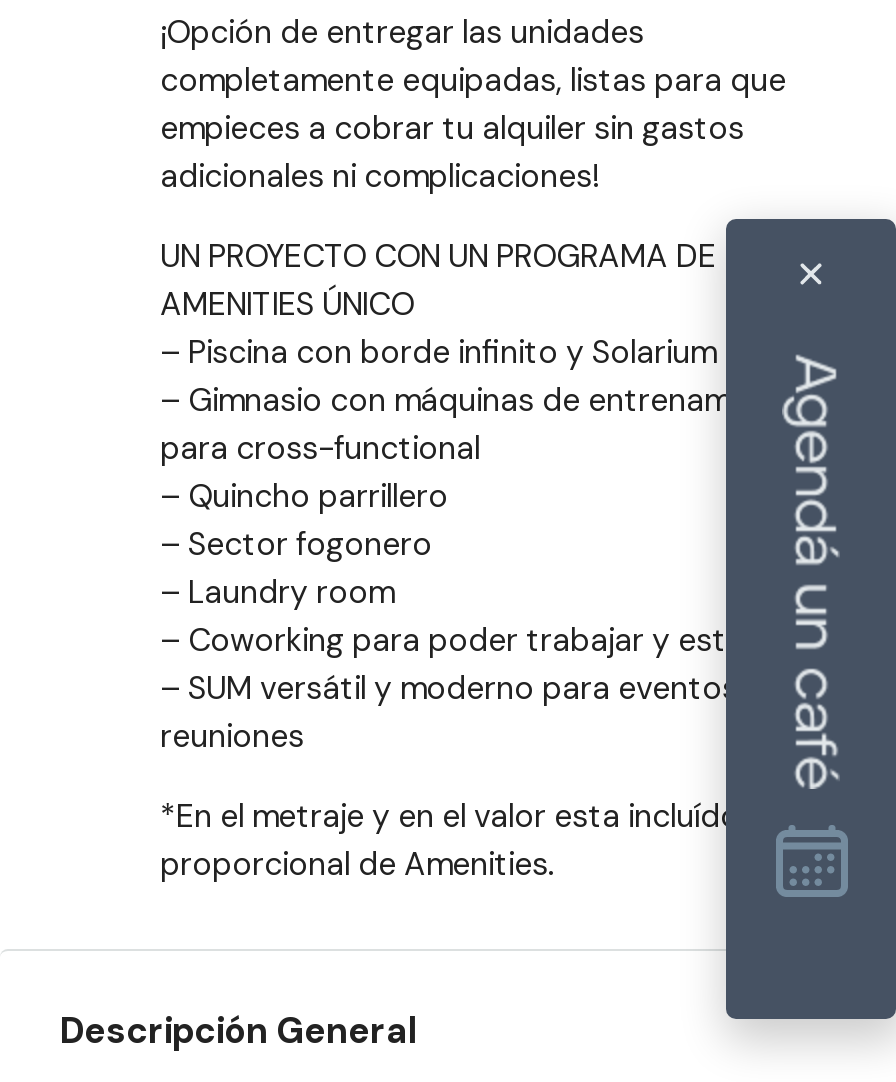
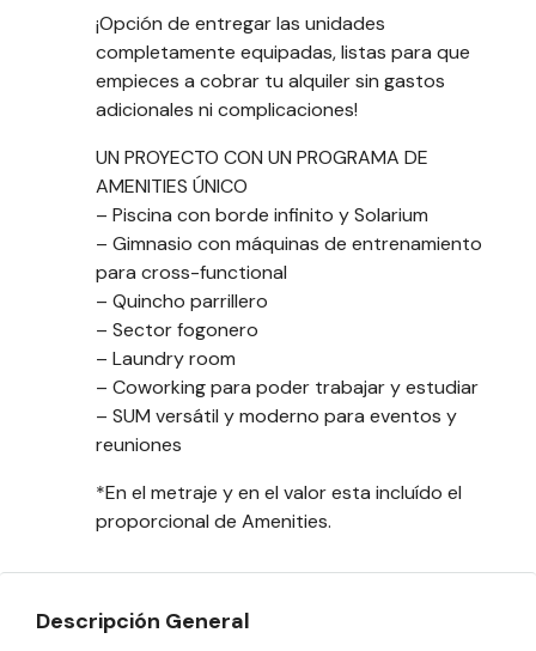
- [image]
